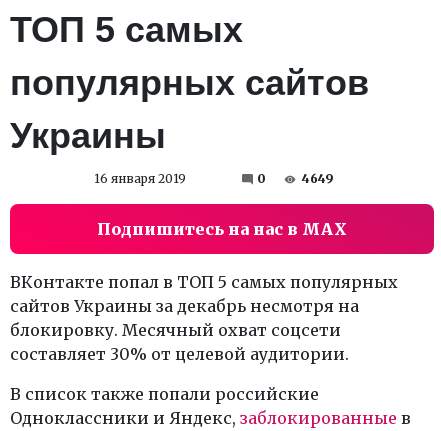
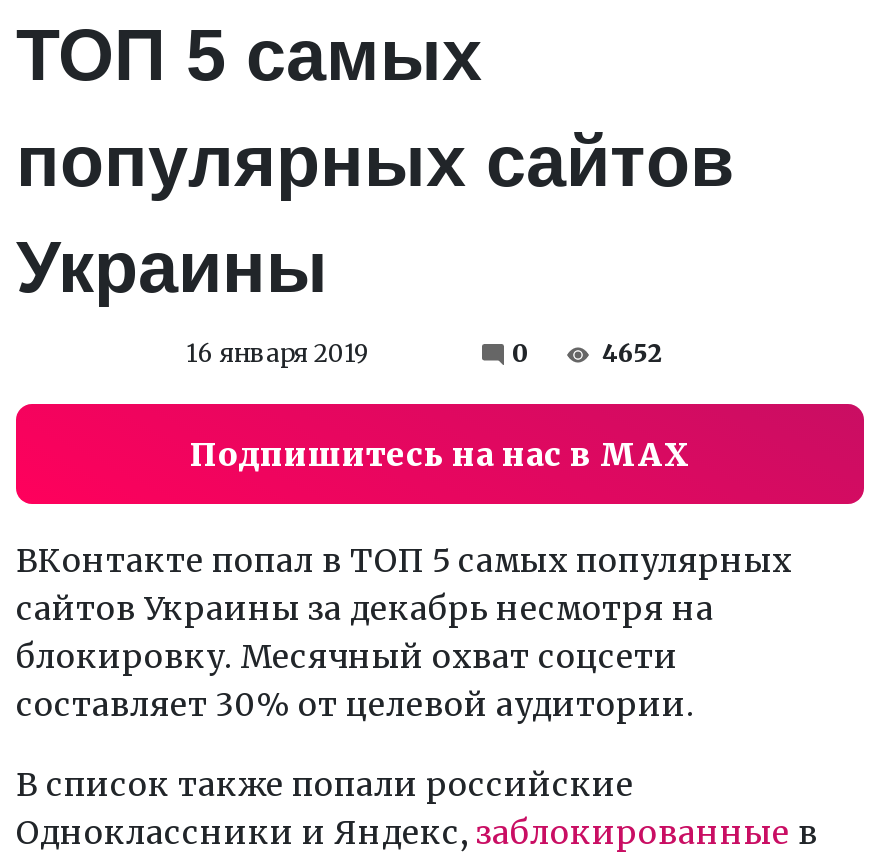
- 4649
+ 4652
